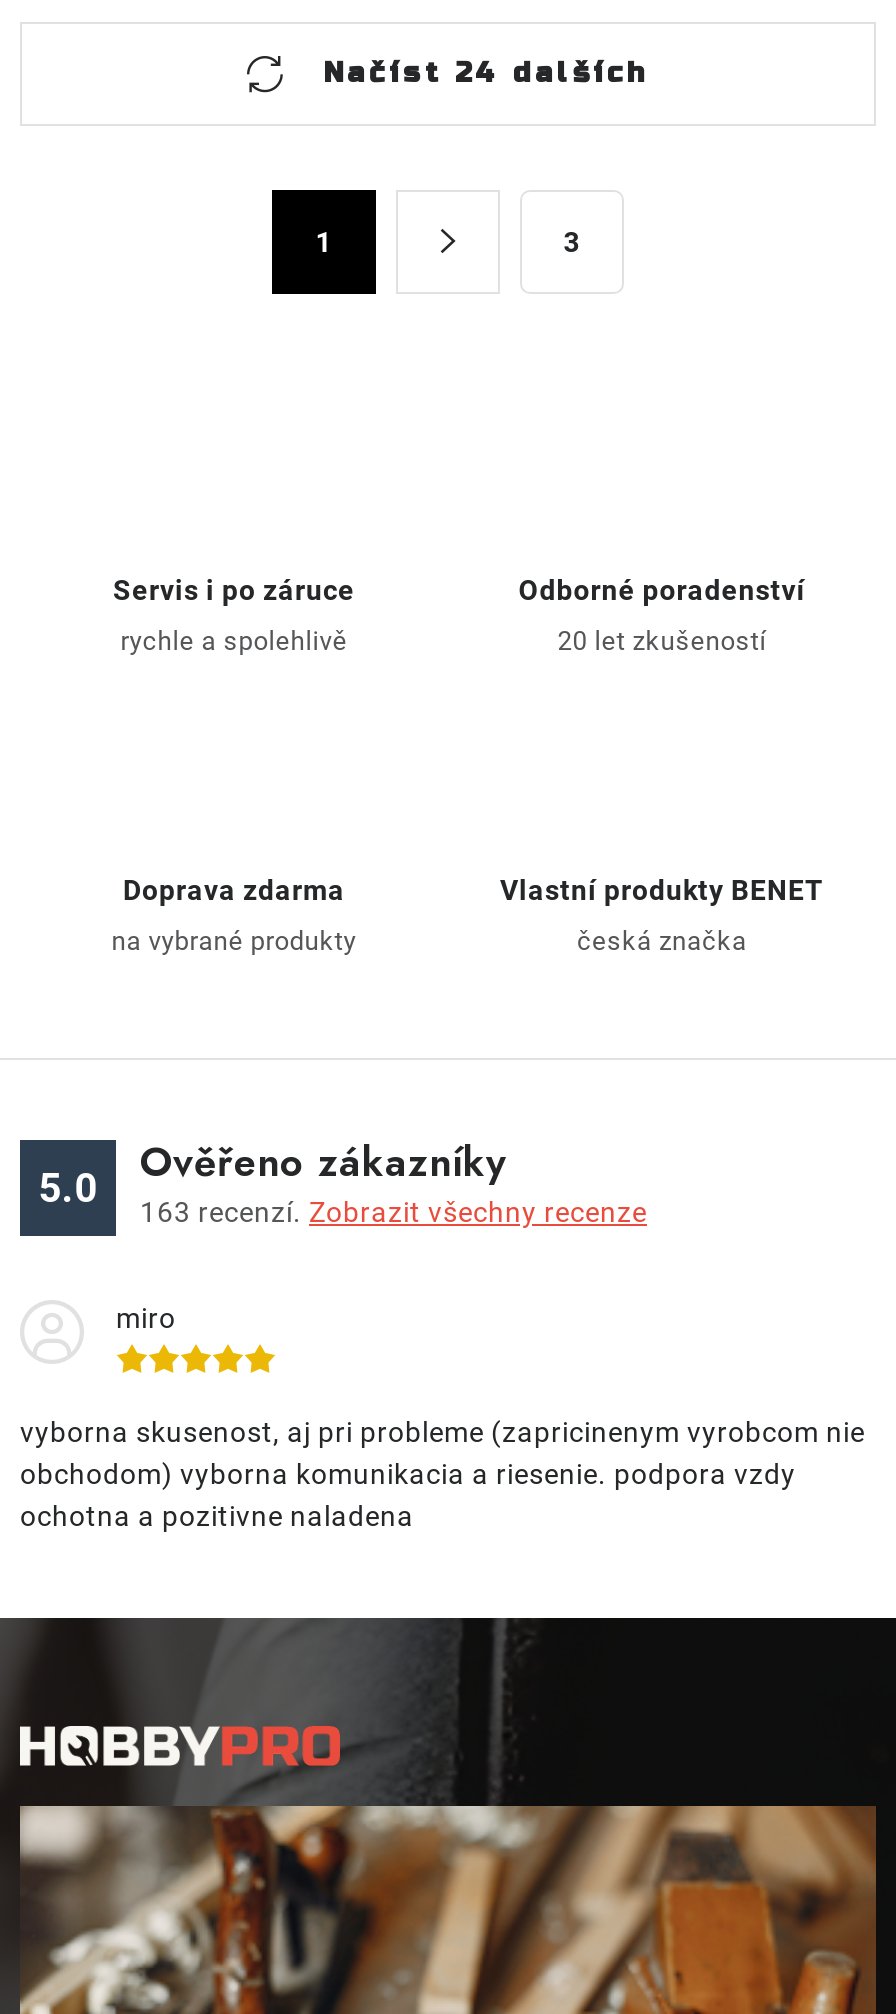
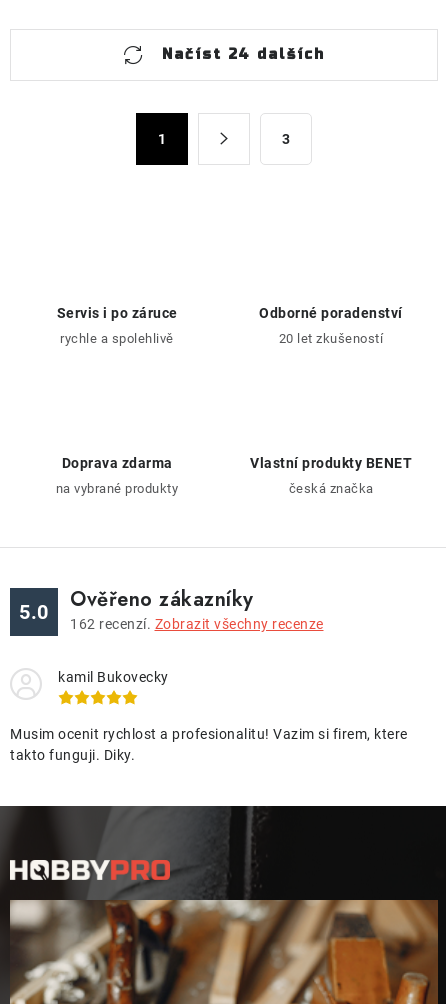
- 163 recenzí. Zobrazit všechny recenze
+ 162 recenzí. Zobrazit všechny recenze

- miro
+ kamil Bukovecky

- vyborna skusenost, aj pri probleme (zapricinenym vyrobcom nie
- obchodom) vyborna komunikacia a riesenie. podpora vzdy
- ochotna a pozitivne naladena
+ Musim ocenit rychlost a profesionalitu! Vazim si firem, ktere
+ takto funguji. Diky.
